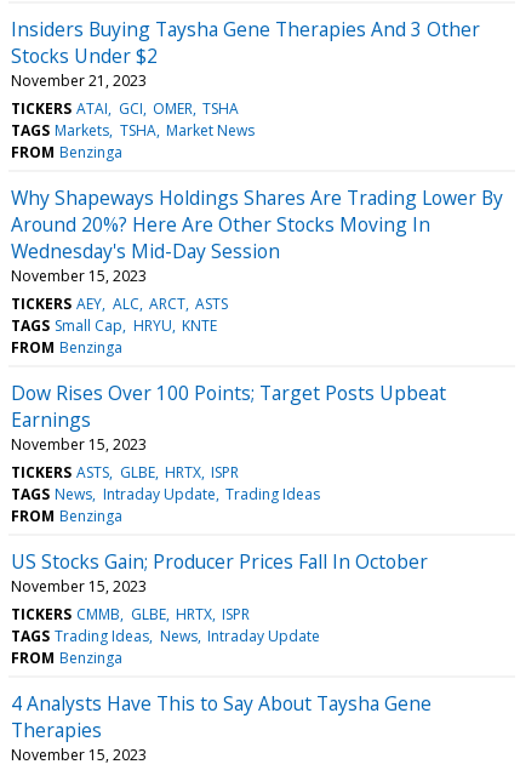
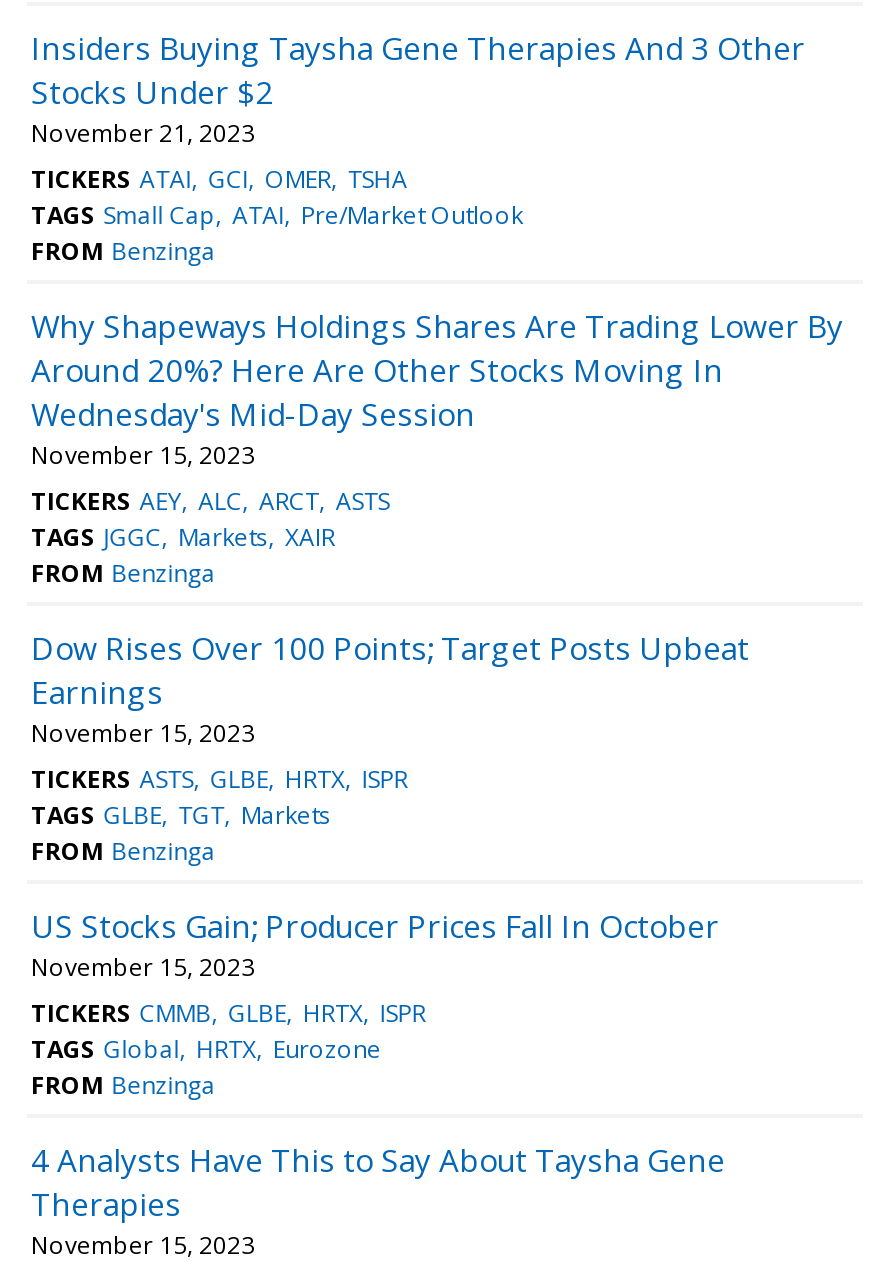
- TAGS Markets TSHA Market News
+ TAGS Small Cap ATAI Pre/Market Outlook

- TAGS Small Cap HRYU KNTE
+ TAGS JGGC Markets XAIR

- TAGS News Intraday Update Trading Ideas
+ TAGS GLBE TGT Markets

- TAGS Trading Ideas News Intraday Update
+ TAGS Global HRTX Eurozone
